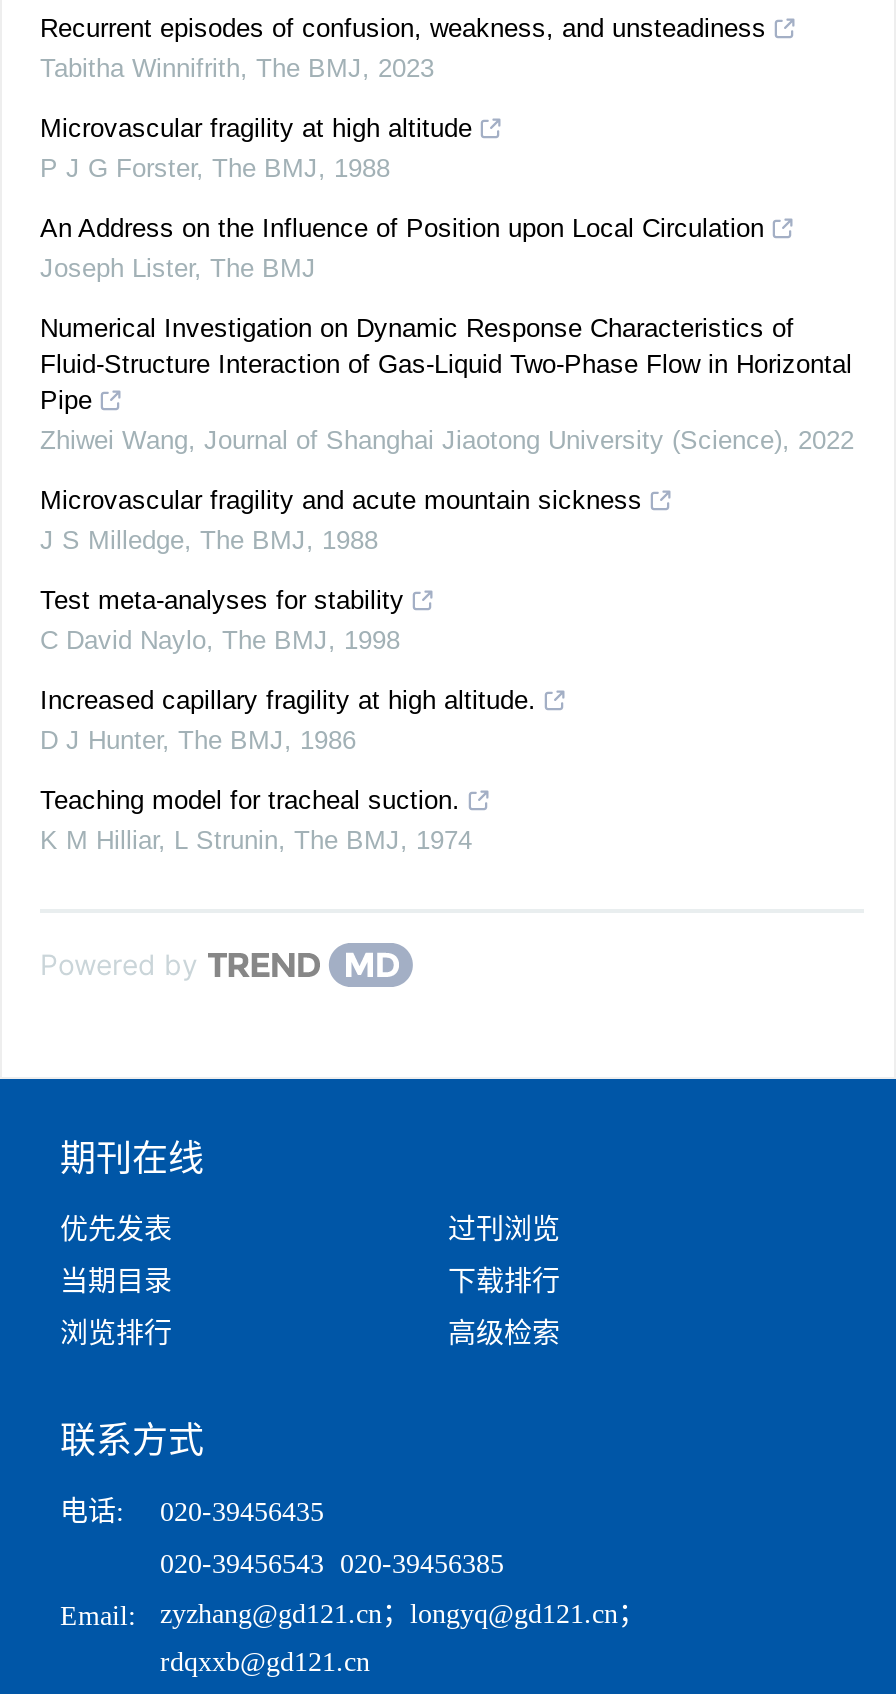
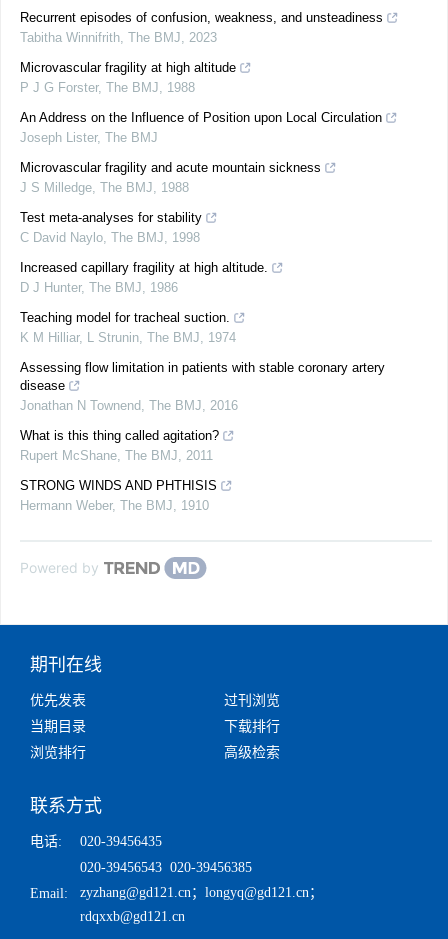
- Numerical Investigation on Dynamic Response Characteristics of
- Fluid-Structure Interaction of Gas-Liquid Two-Phase Flow in Horizontal
- Pipe
- Zhiwei Wang, Journal of Shanghai Jiaotong University (Science), 2022

moved up: Microvascular fragility and acute mountain sickness | J S Milledge, The BMJ, 1988 | Test meta-analyses for stability | C David Naylo, The BMJ, 1998 | Increased capillary fragility at high altitude. | D J Hunter, The BMJ, 1986 | Teaching model for tracheal suction. | K M Hilliar, L Strunin, The BMJ, 1974

+ Assessing flow limitation in patients with stable coronary artery
+ disease
+ Jonathan N Townend, The BMJ, 2016
+ What is this thing called agitation?
+ Rupert McShane, The BMJ, 2011
+ STRONG WINDS AND PHTHISIS
+ Hermann Weber, The BMJ, 1910
